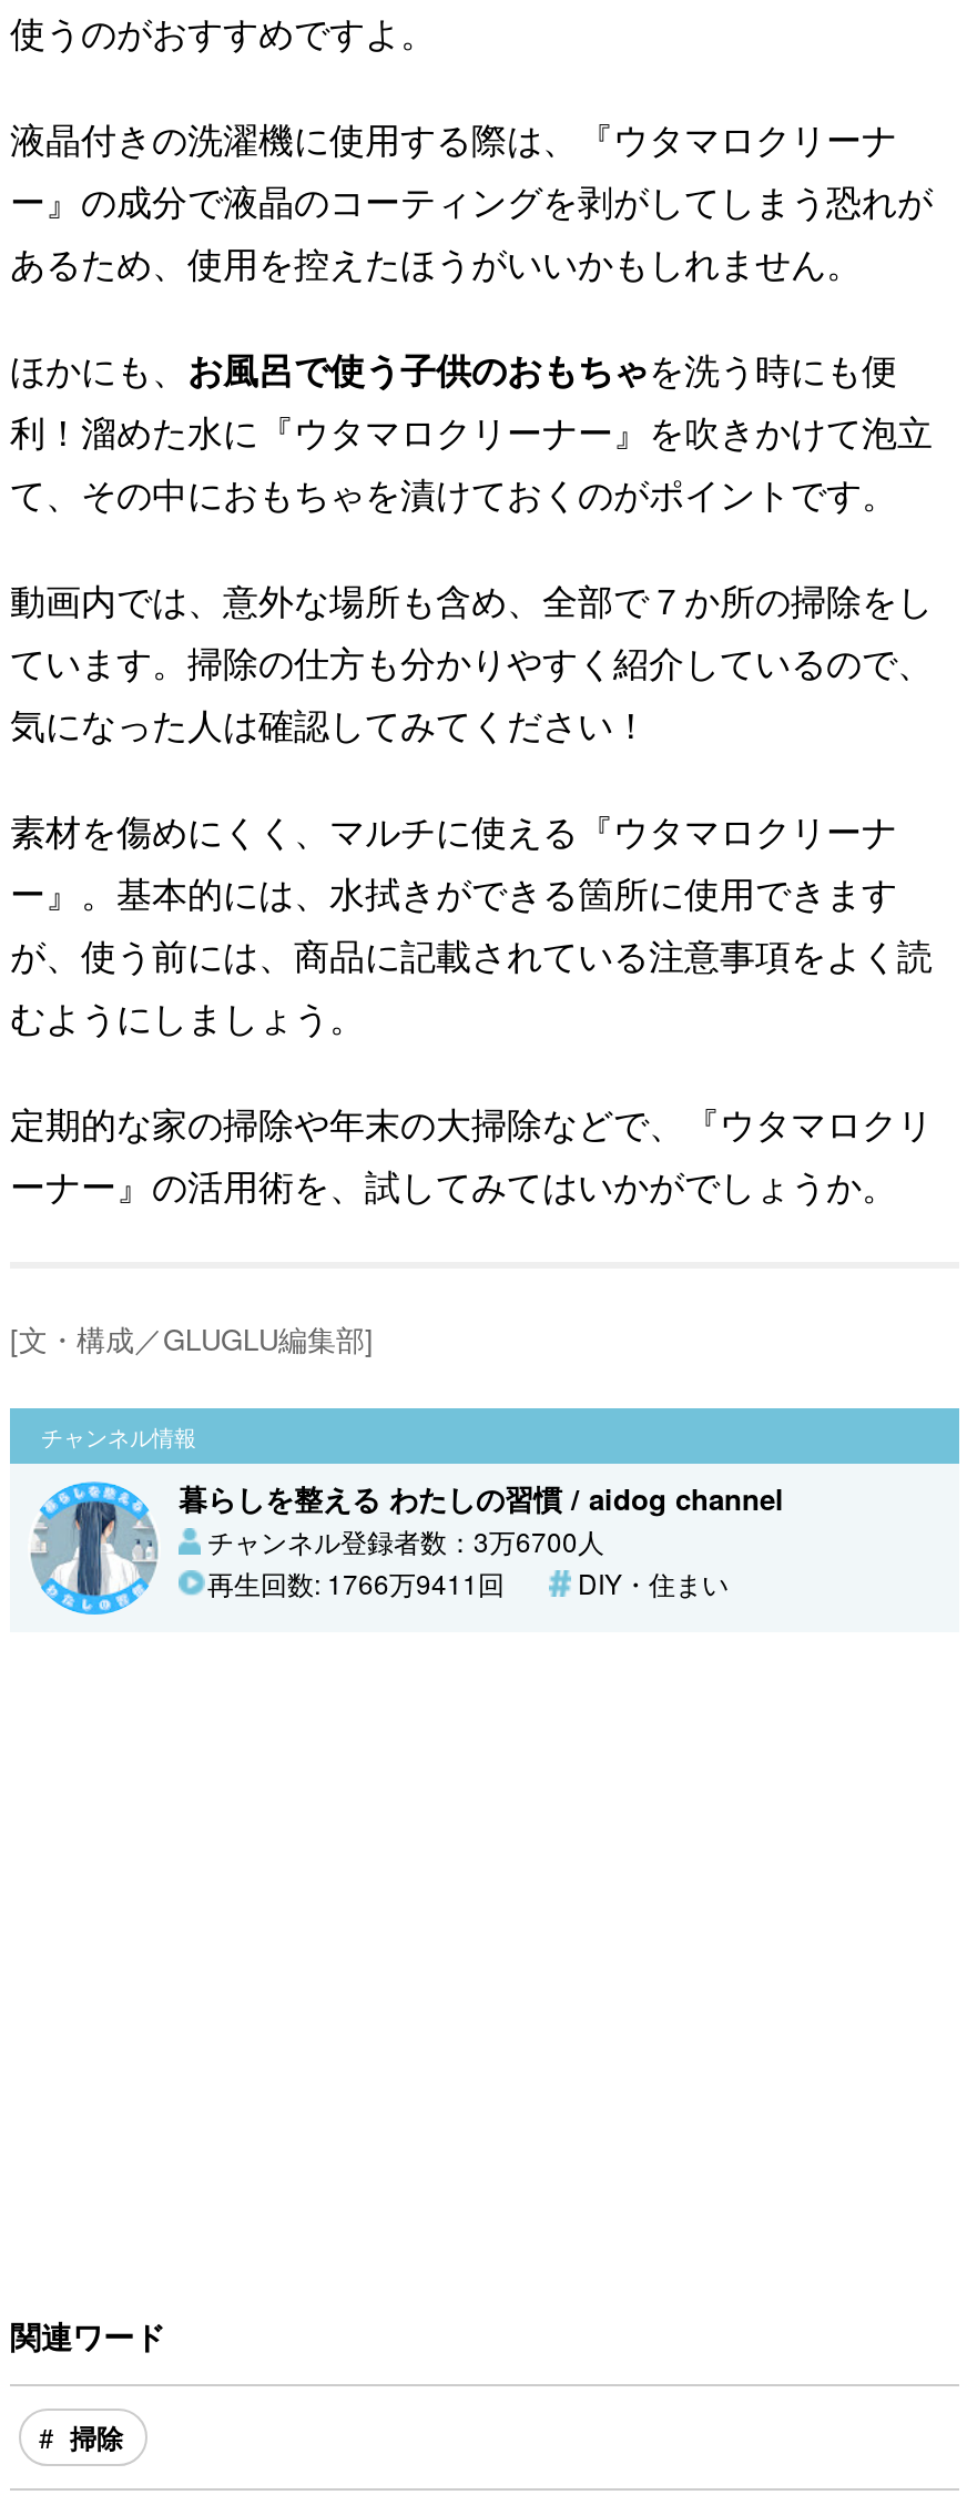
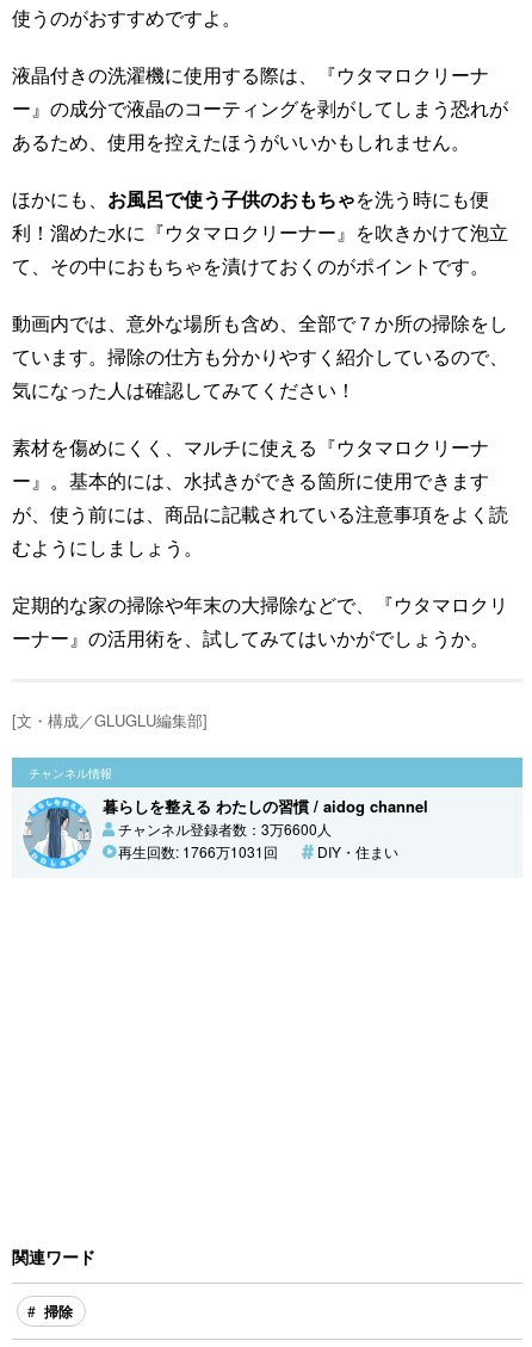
- チャンネル登録者数：3万6700人
+ チャンネル登録者数：3万6600人

- 再生回数: 1766万9411回
+ 再生回数: 1766万1031回
